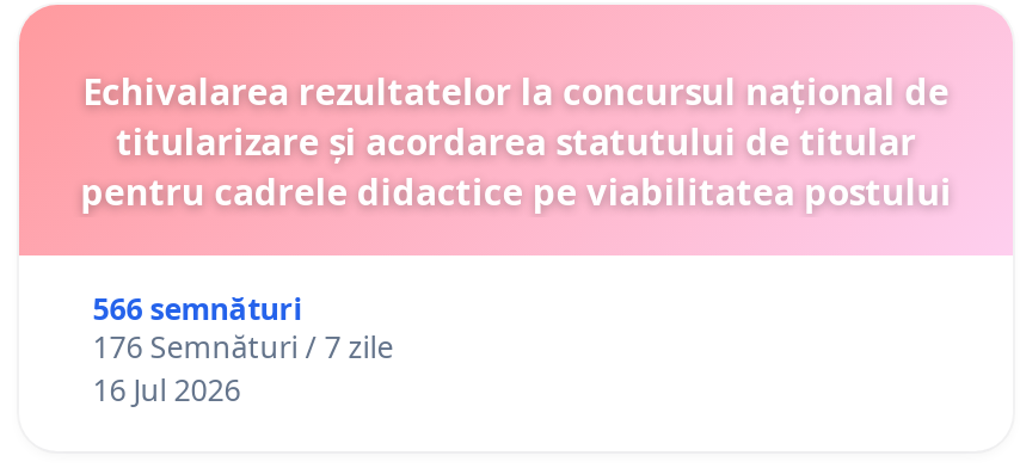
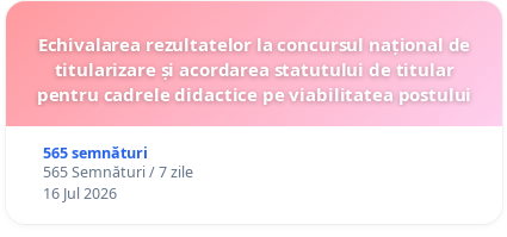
- 566 semnături
+ 565 semnături

- 176 Semnături / 7 zile
+ 565 Semnături / 7 zile
